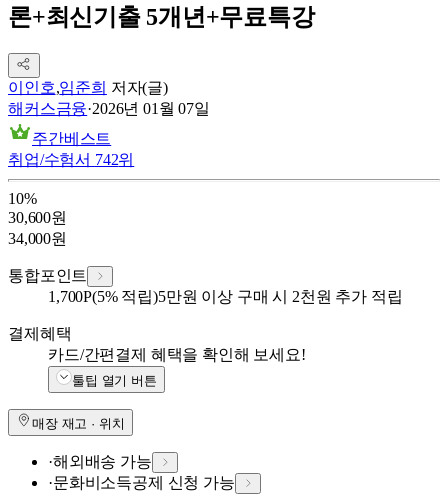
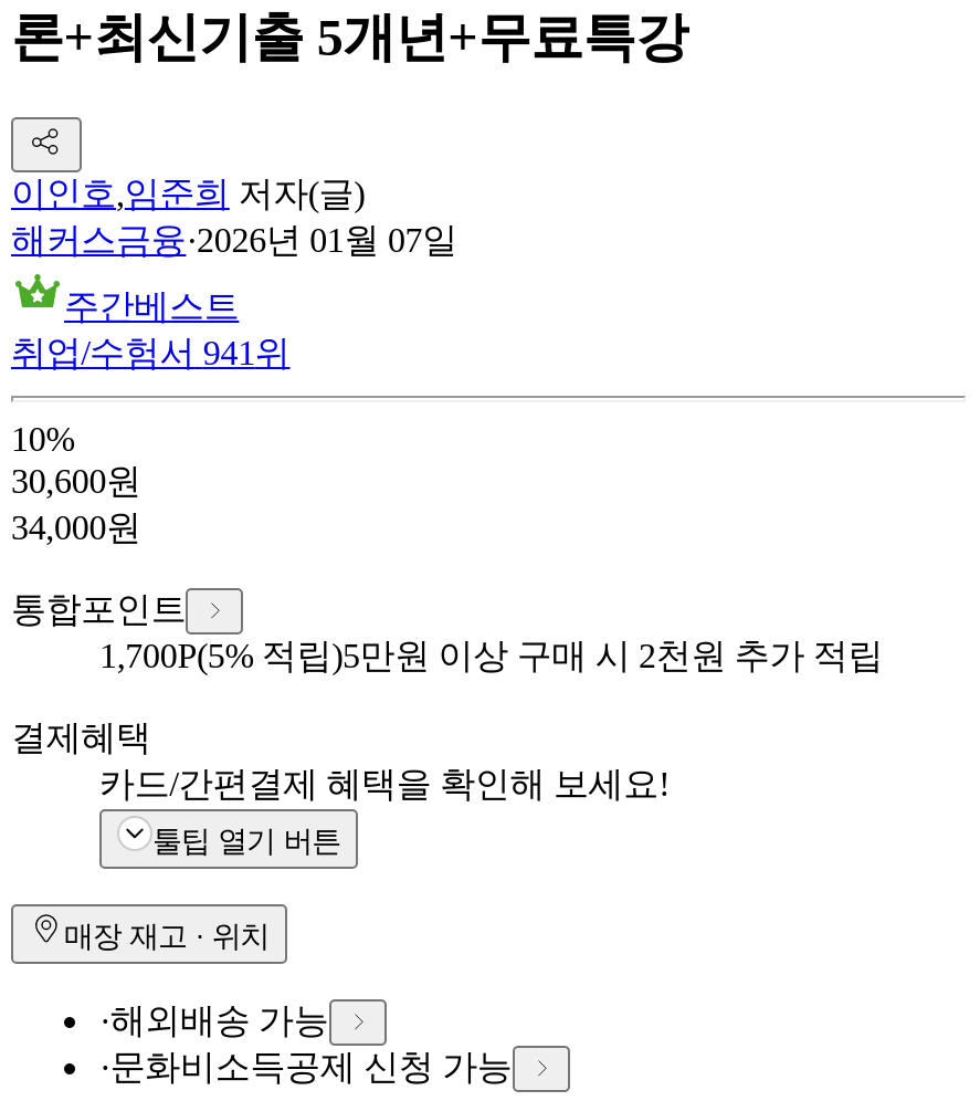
- 취업/수험서 742 위
+ 취업/수험서 941 위
